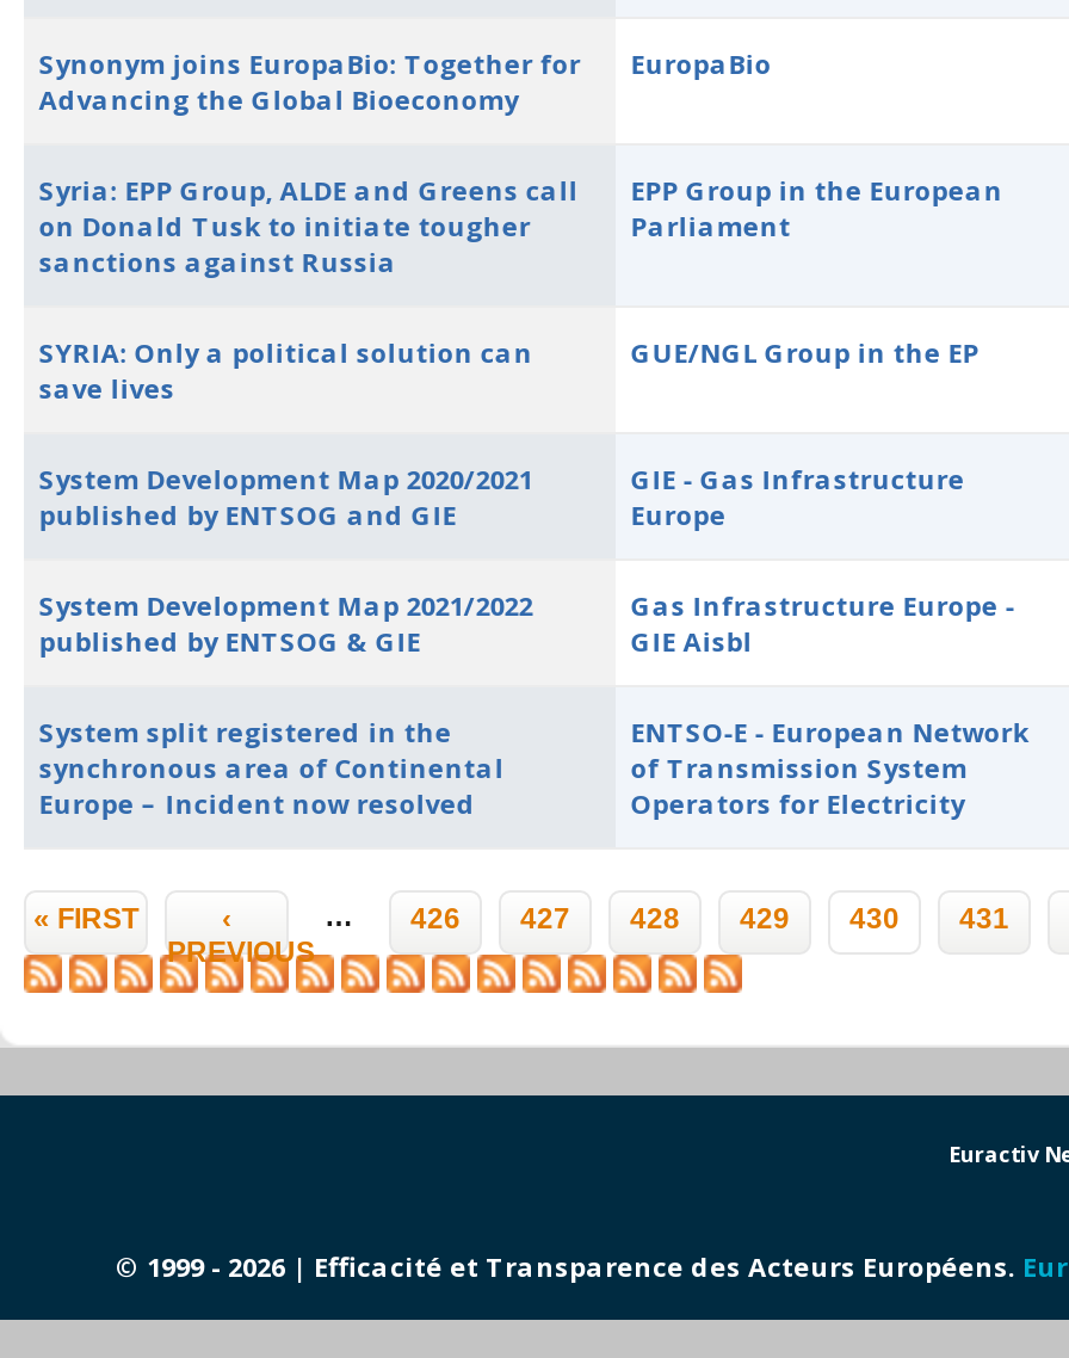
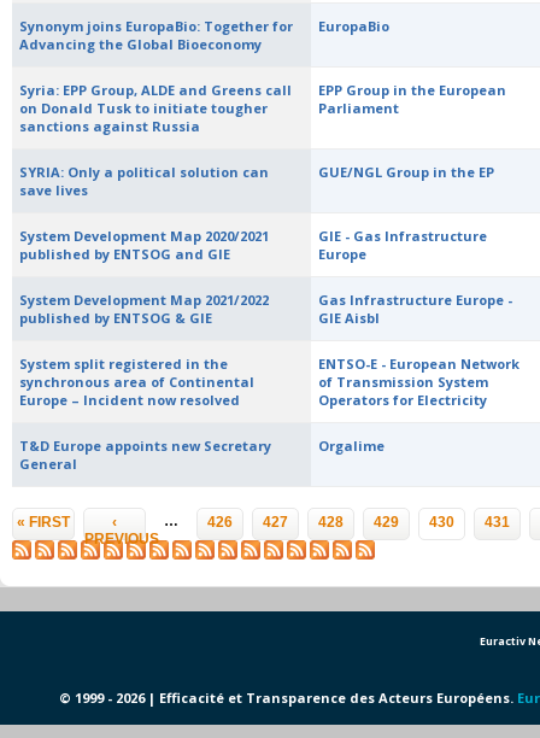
+ T&D Europe appoints new Secretary
+ General

+ Orgalime
